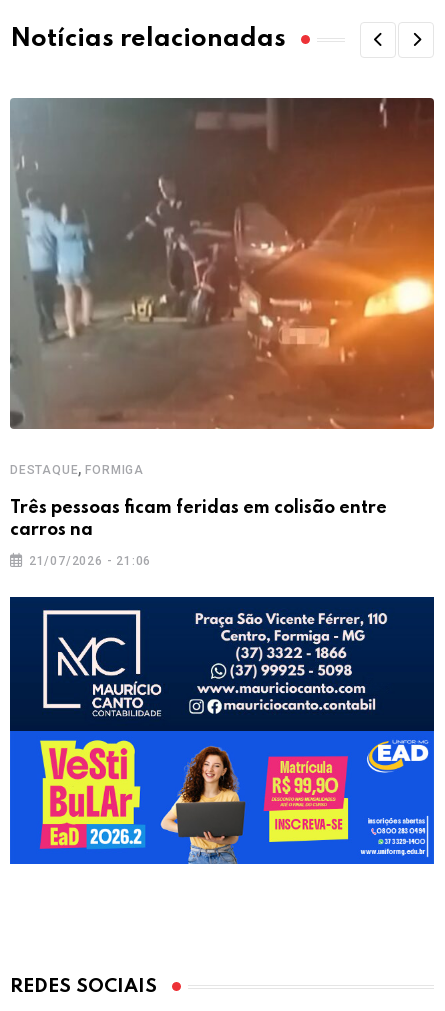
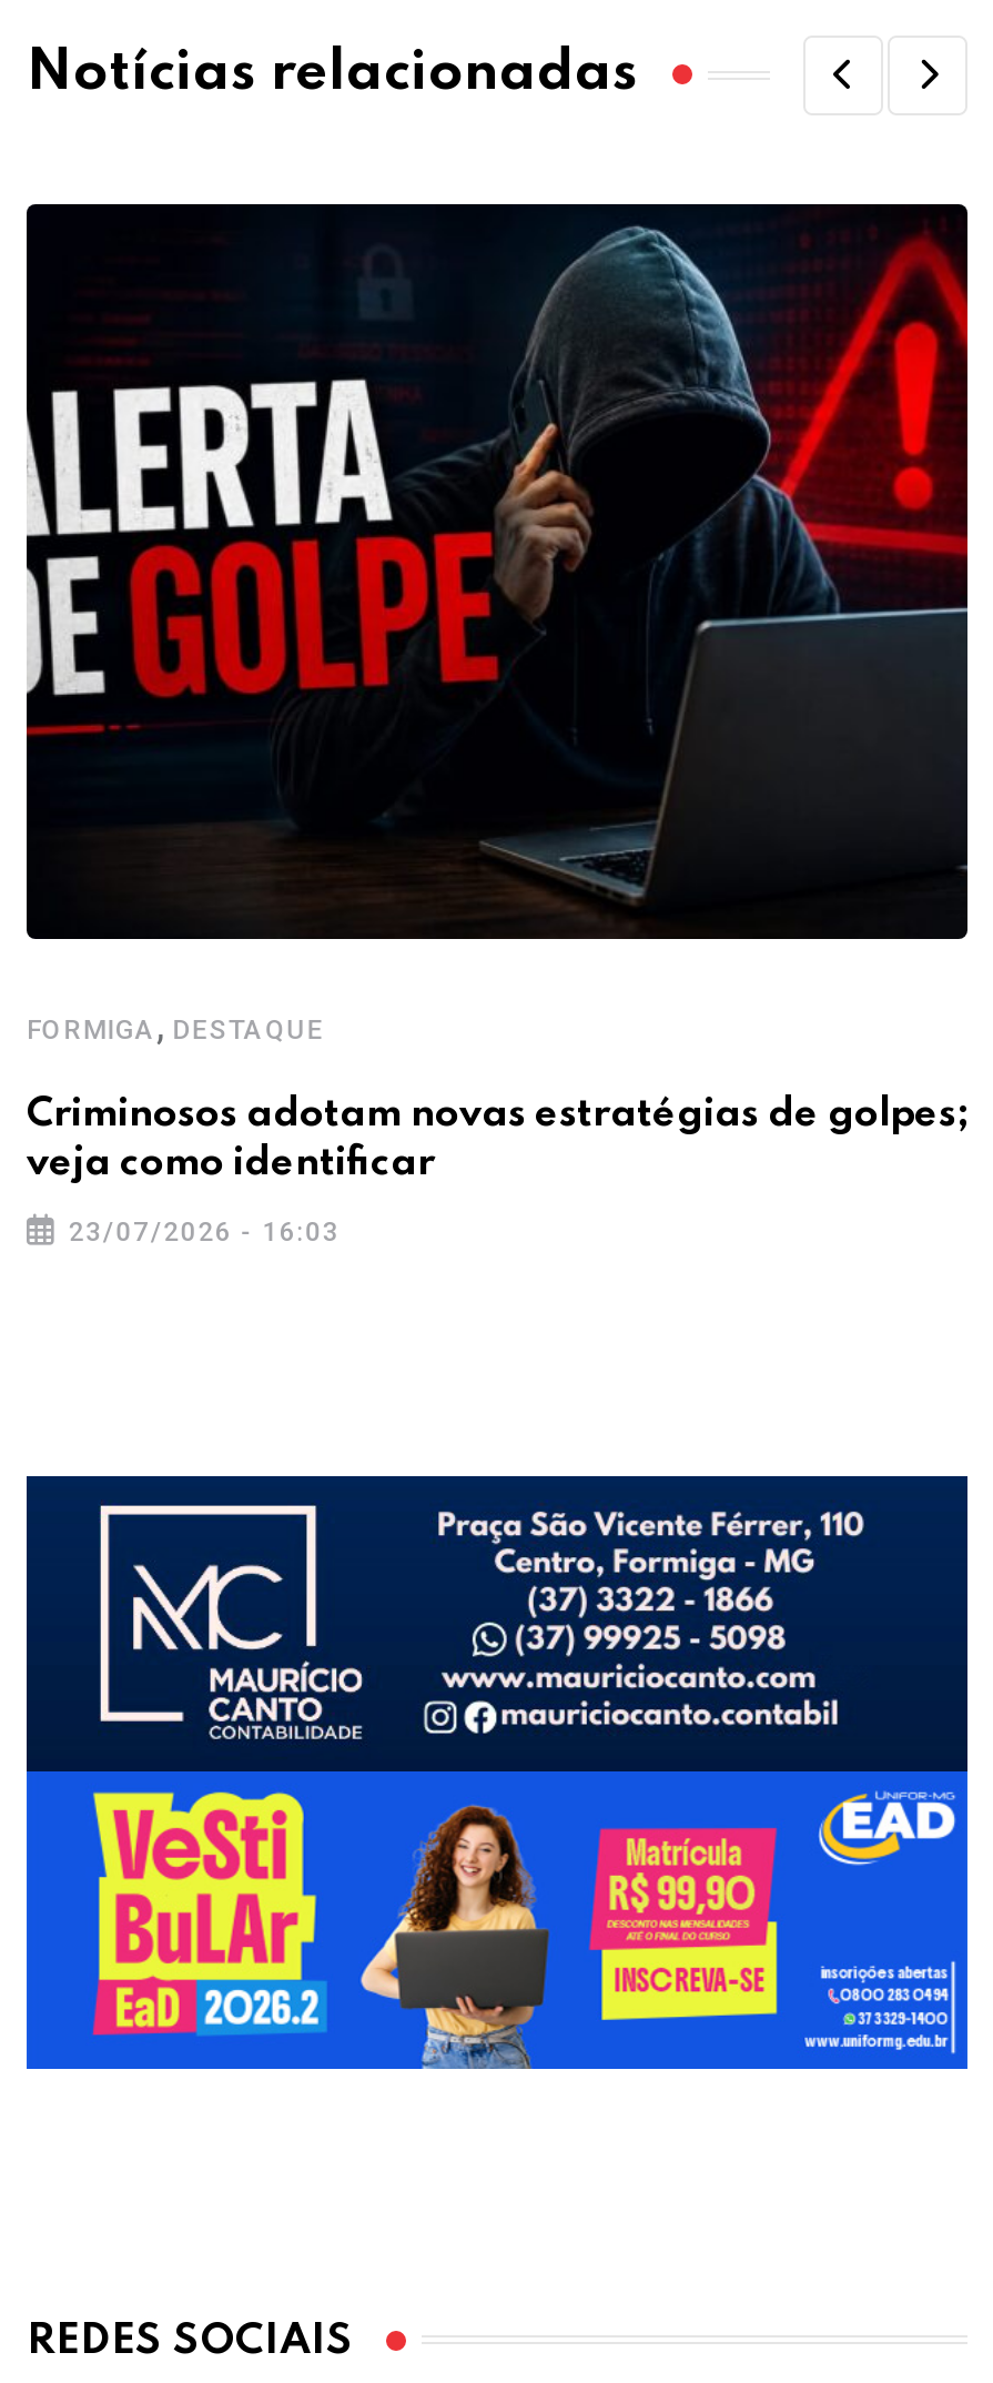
- [image]
- DESTAQUE, FORMIGA
+ [image]
+ FORMIGA, DESTAQUE

- Três pessoas ficam feridas em colisão entre
- carros na
+ Criminosos adotam novas estratégias de golpes;
+ veja como identificar

- 21/07/2026 - 21:06
+ 23/07/2026 - 16:03
